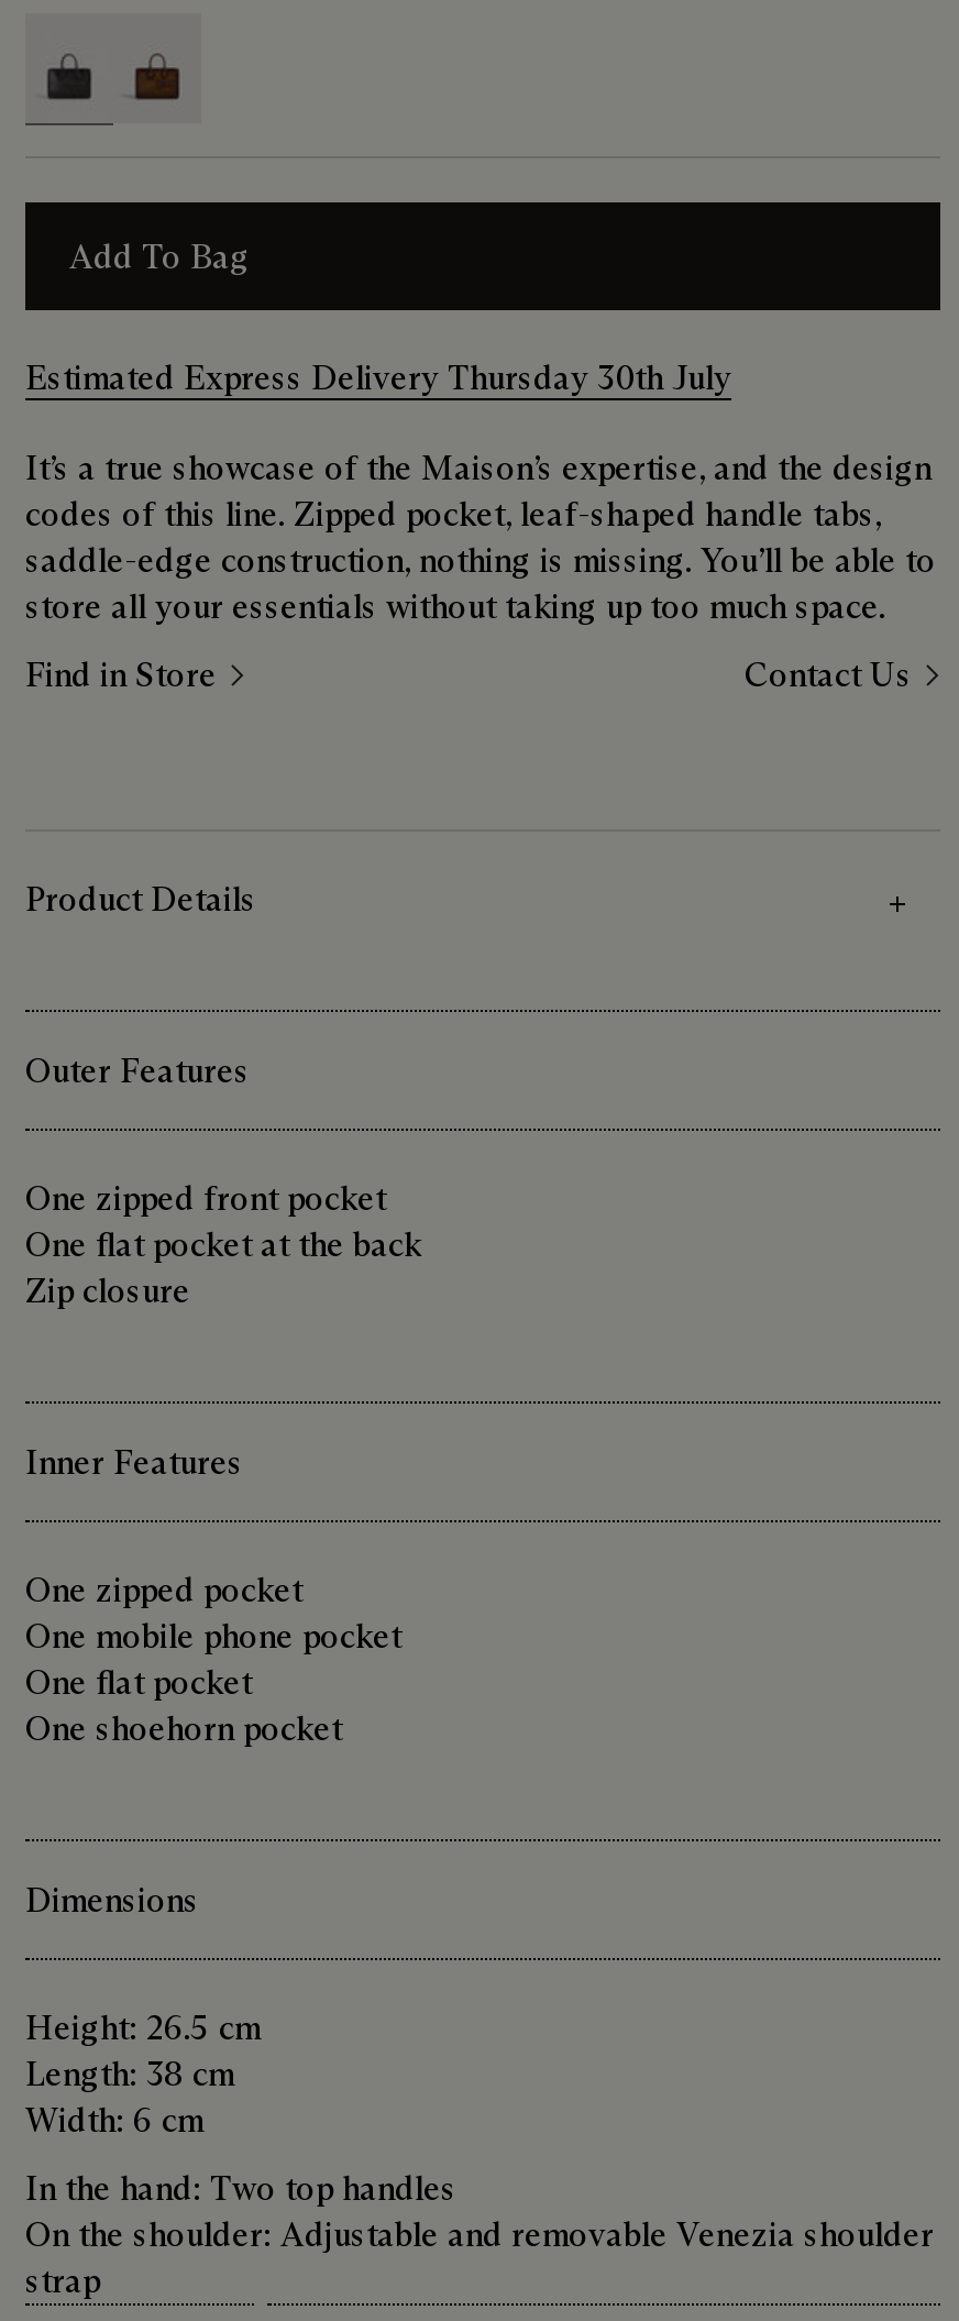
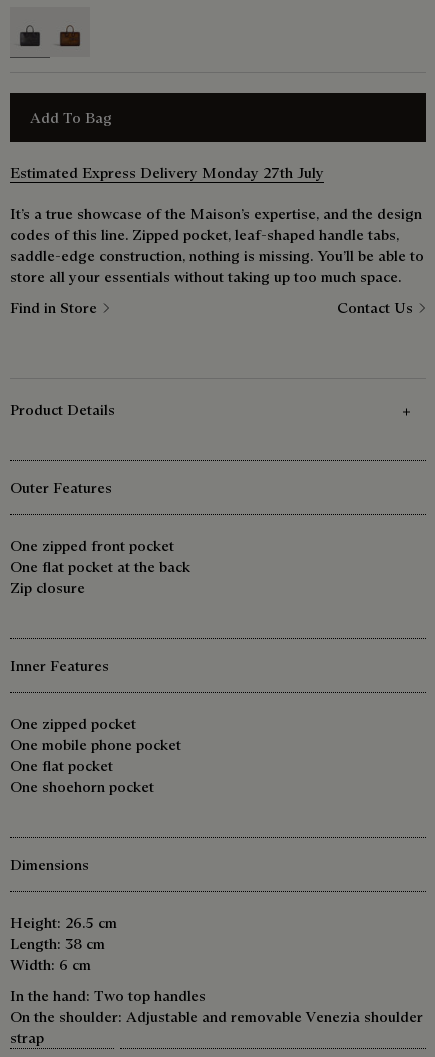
- Estimated Express Delivery Thursday 30th July
+ Estimated Express Delivery Monday 27th July
